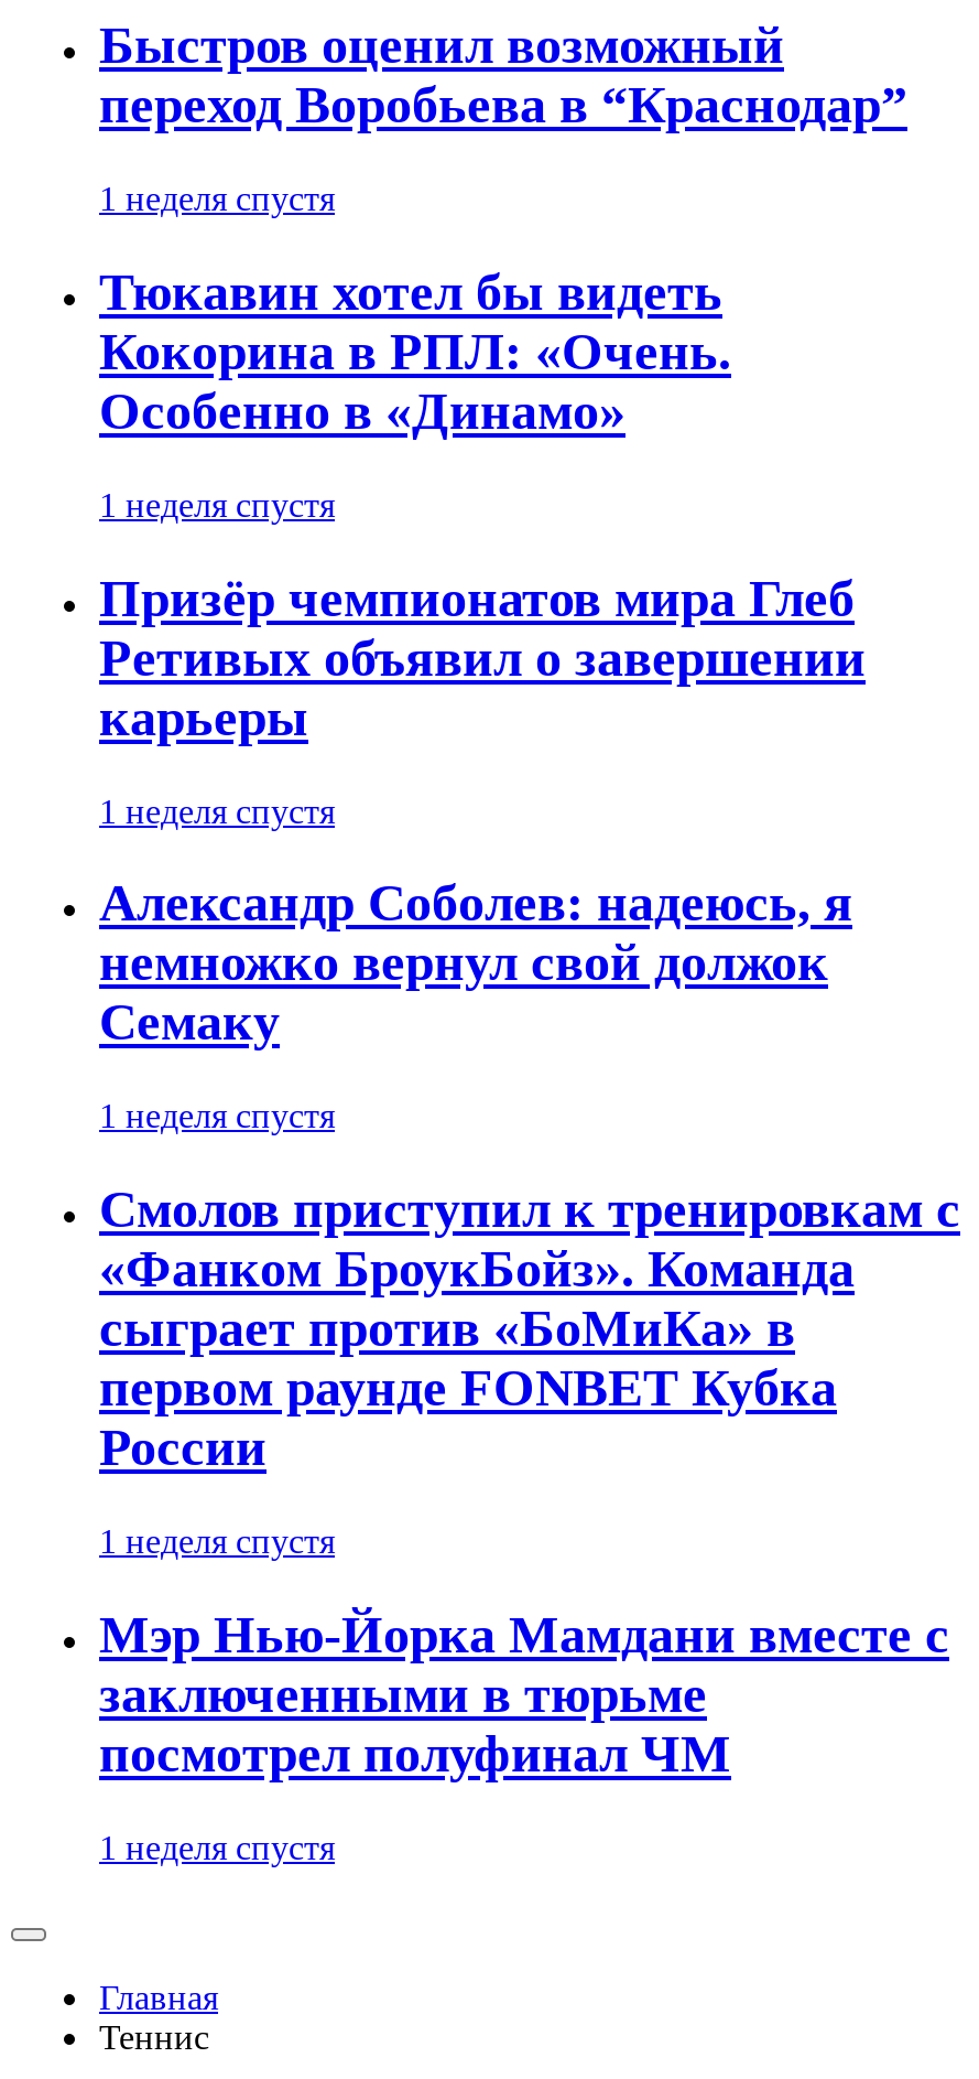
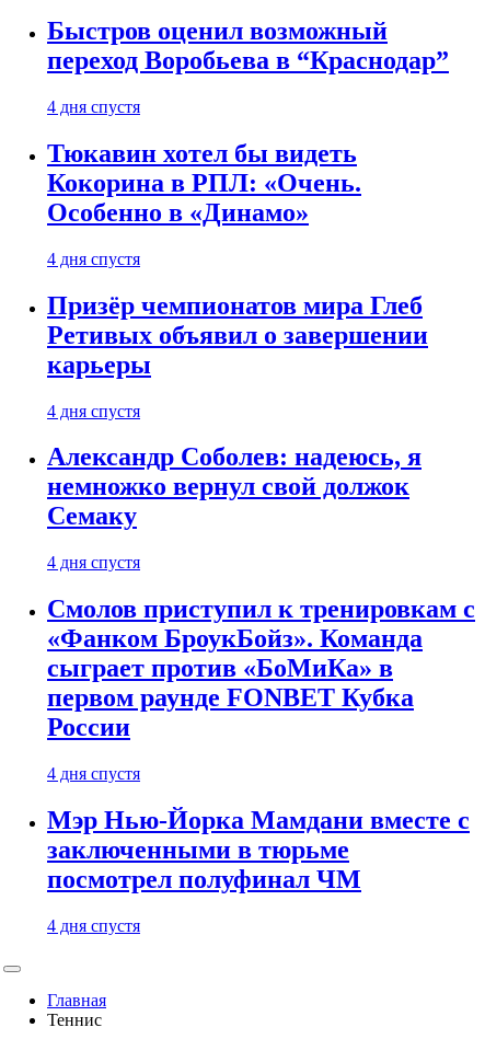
- 1 неделя спустя
+ 4 дня спустя

- 1 неделя спустя
+ 4 дня спустя

- 1 неделя спустя
+ 4 дня спустя

- 1 неделя спустя
+ 4 дня спустя

- 1 неделя спустя
+ 4 дня спустя

- 1 неделя спустя
+ 4 дня спустя
